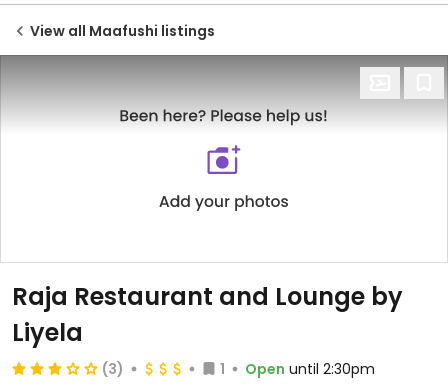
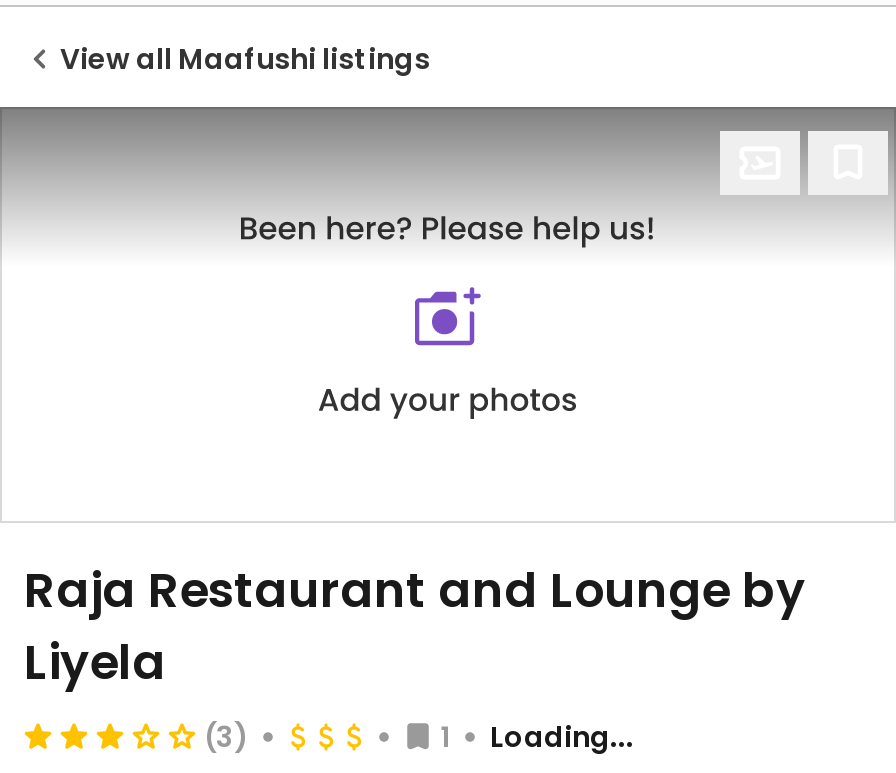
- Open until 2:30pm
+ Loading...
